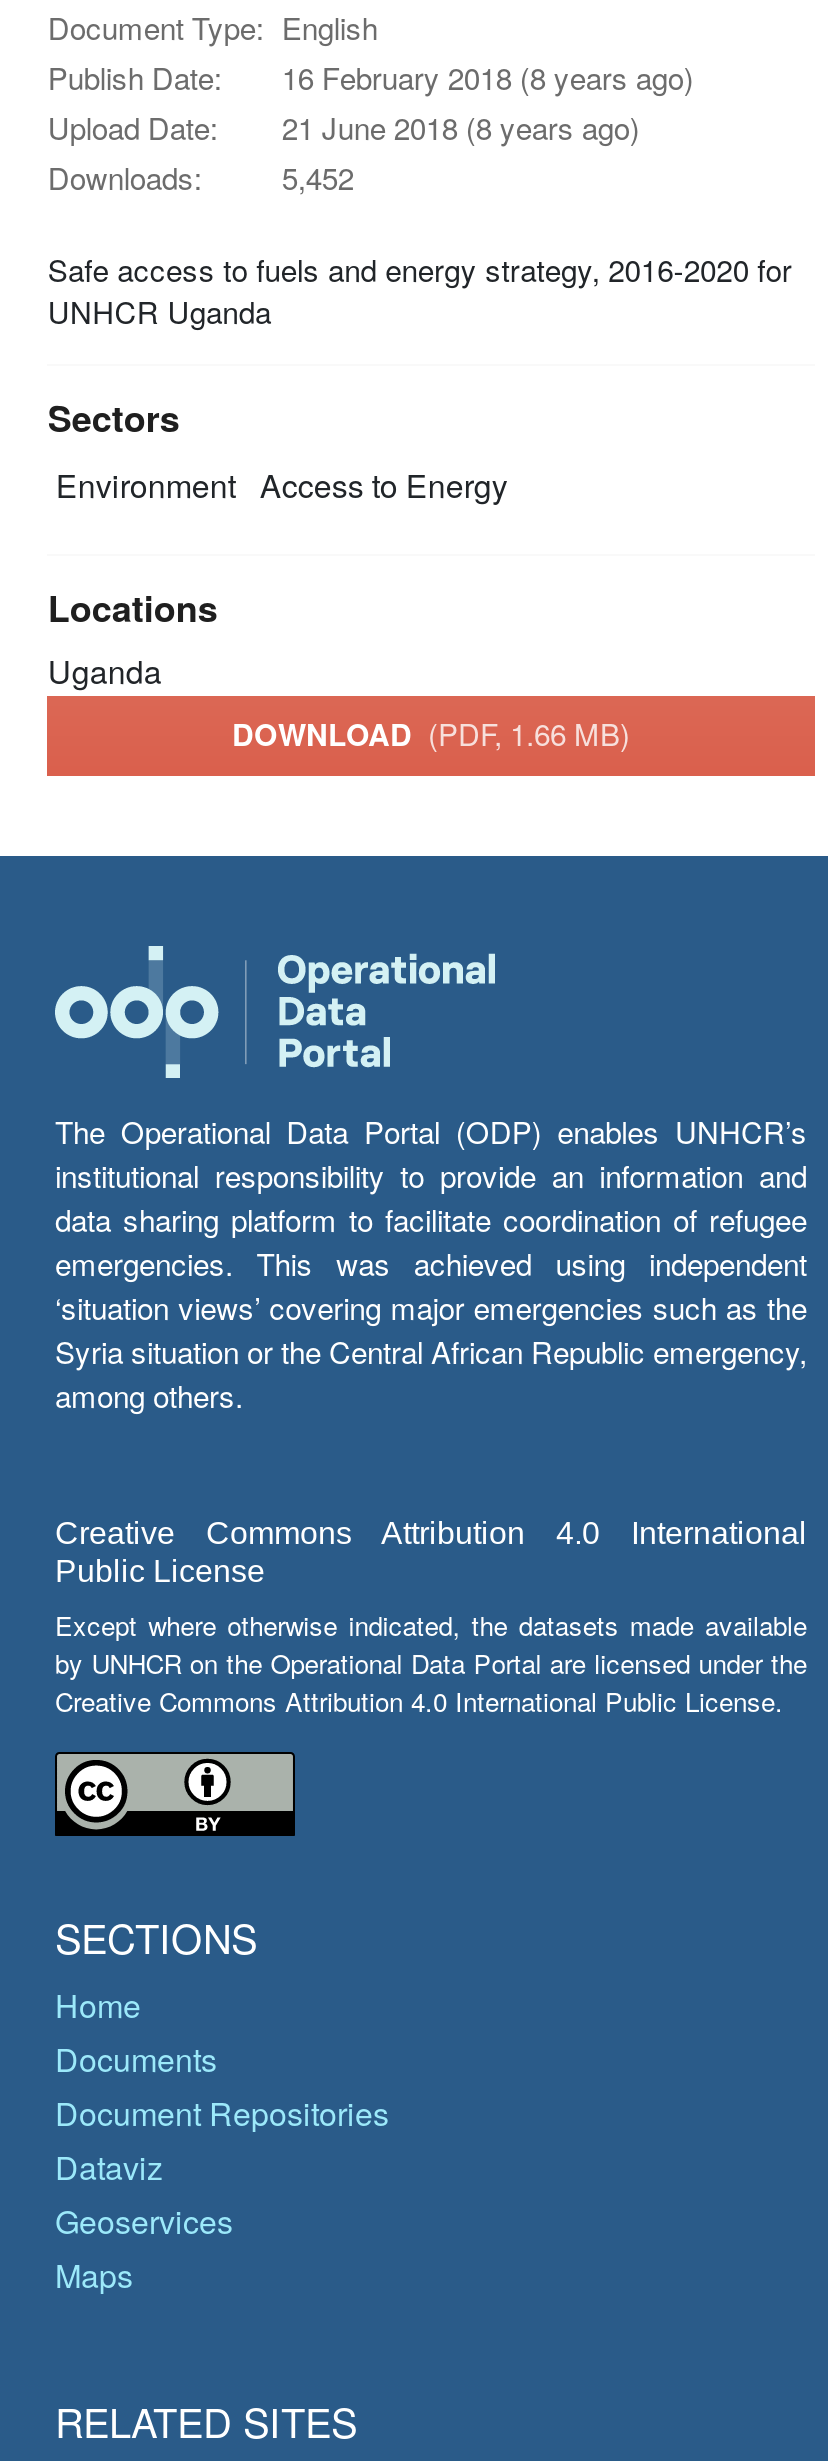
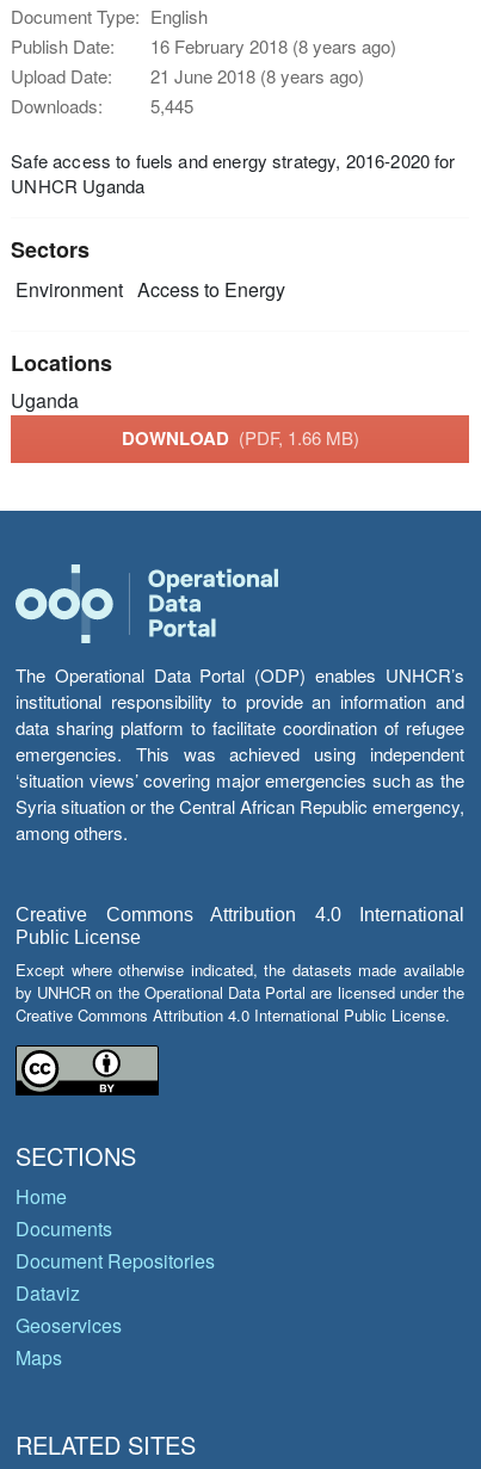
- Downloads: 5,452
+ Downloads: 5,445
